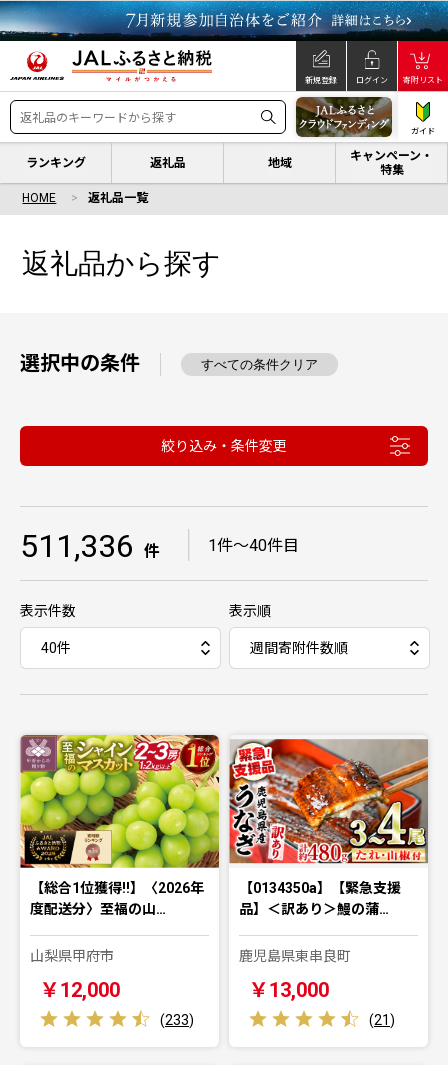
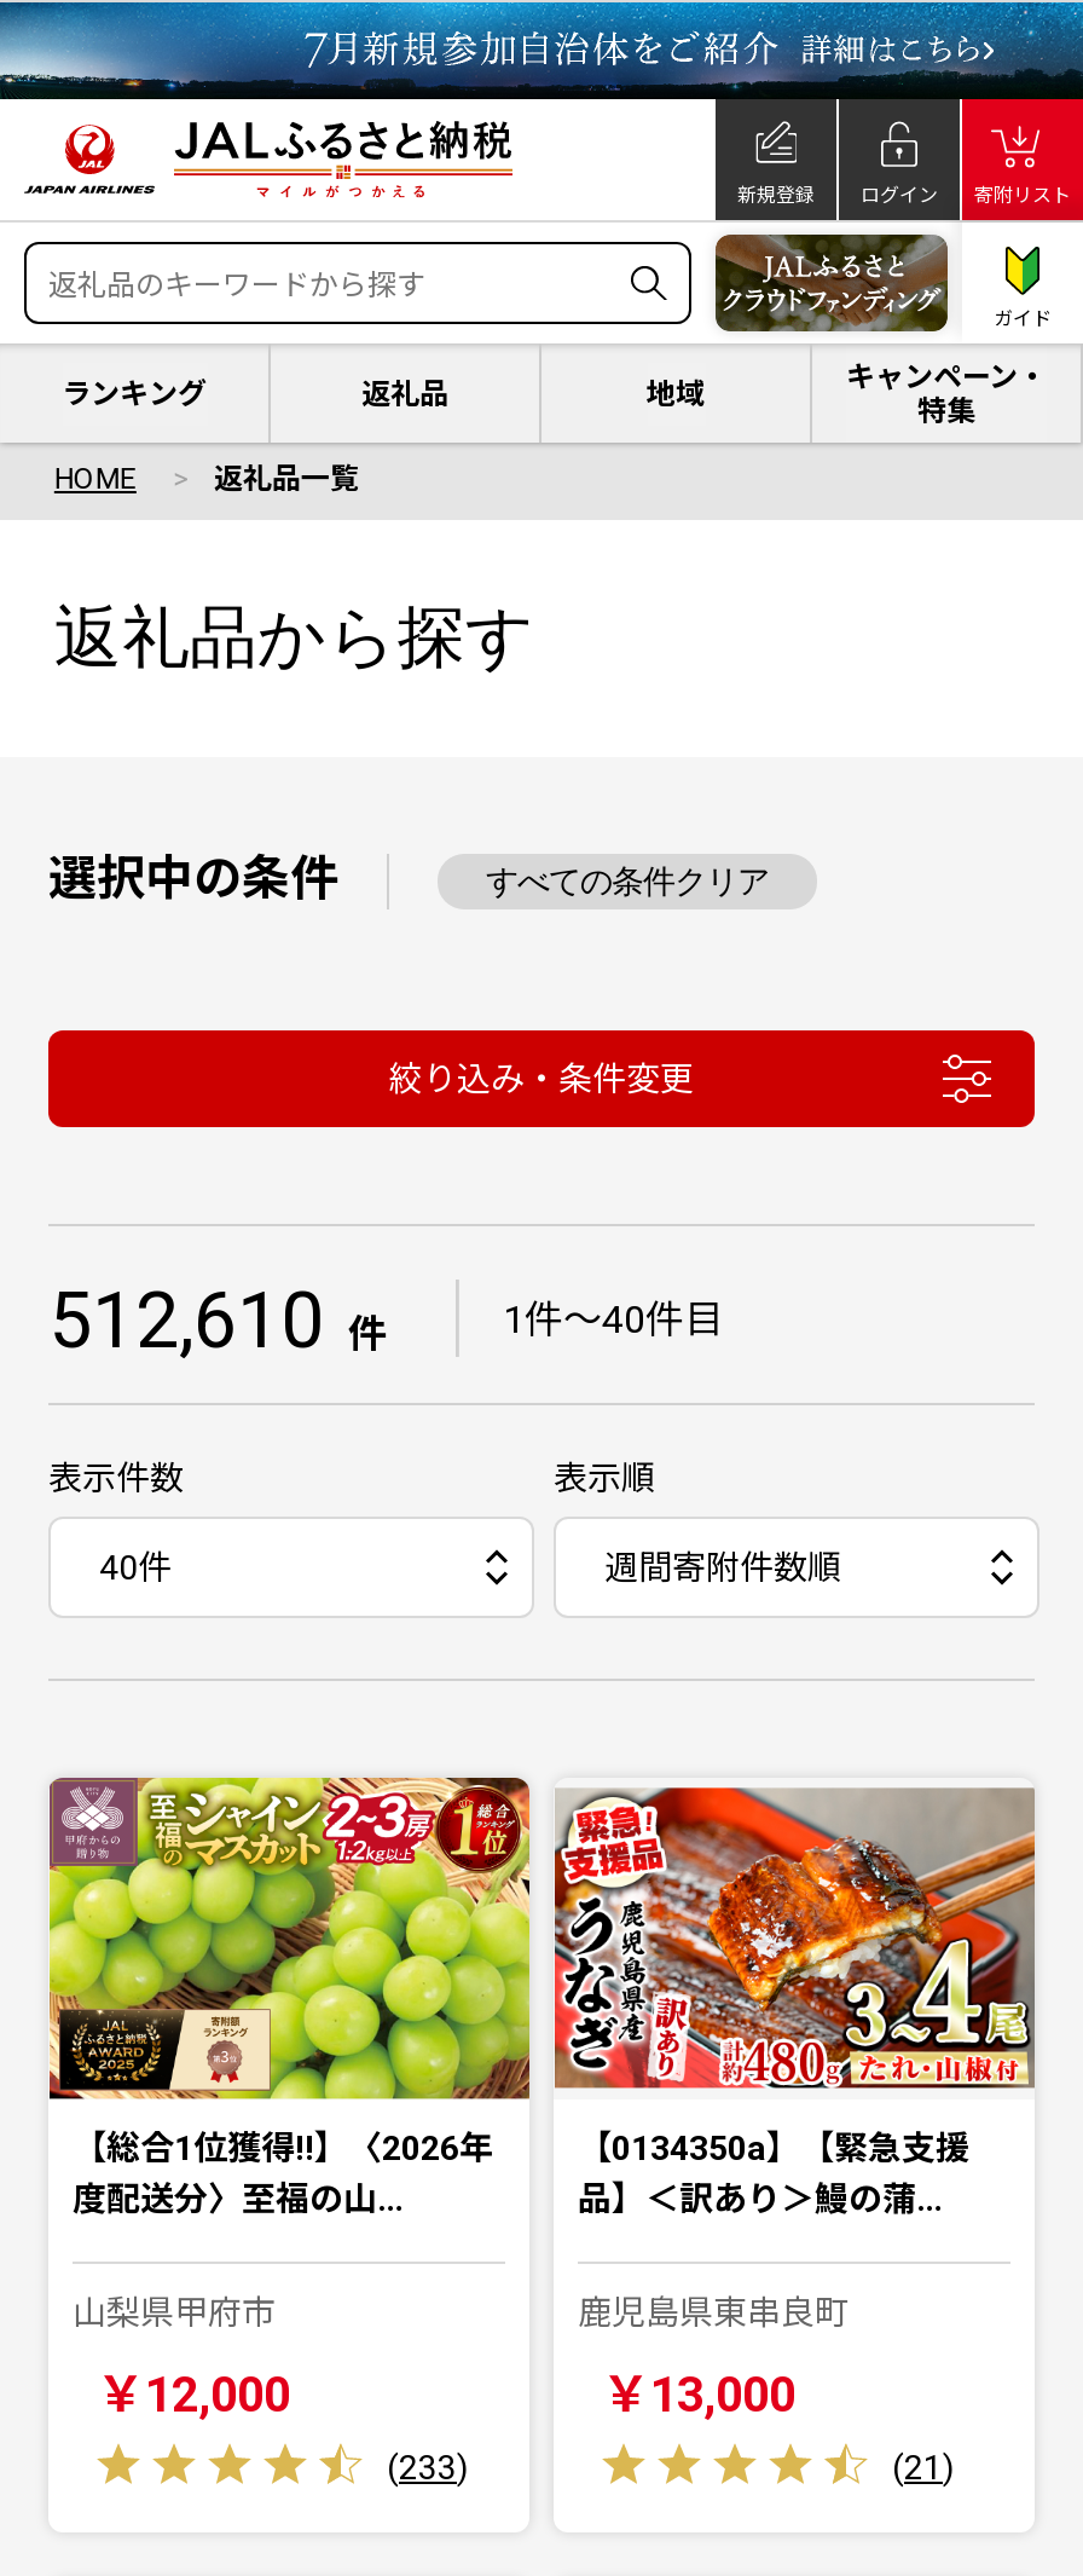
- 511,336 件 ｜ 1件〜40件目
+ 512,610 件 ｜ 1件〜40件目
